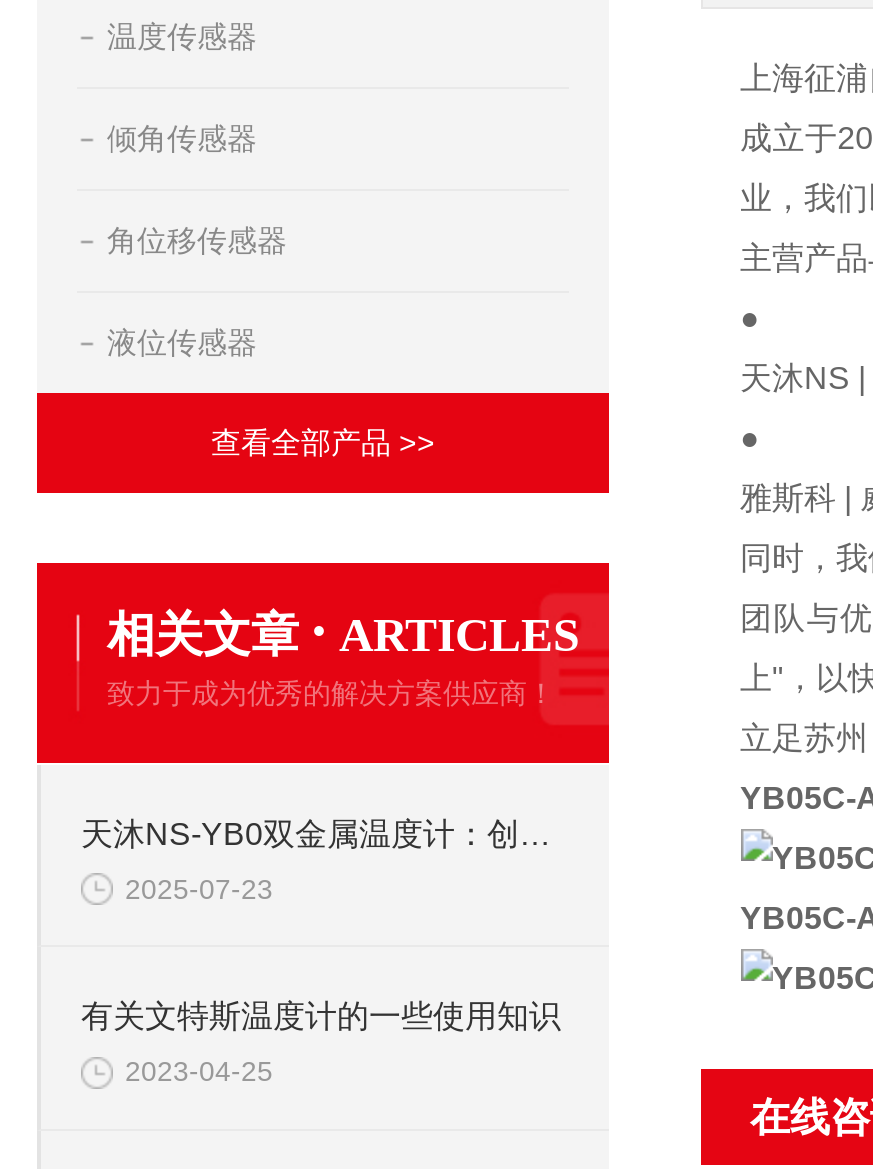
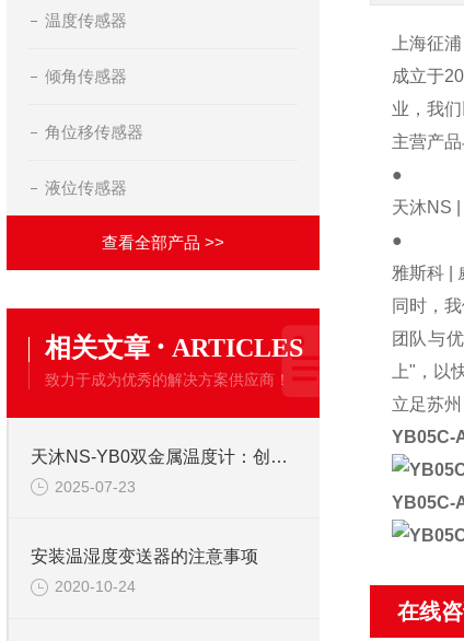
- 有关文特斯温度计的一些使用知识
+ 安装温湿度变送器的注意事项

- 2023-04-25
+ 2020-10-24
